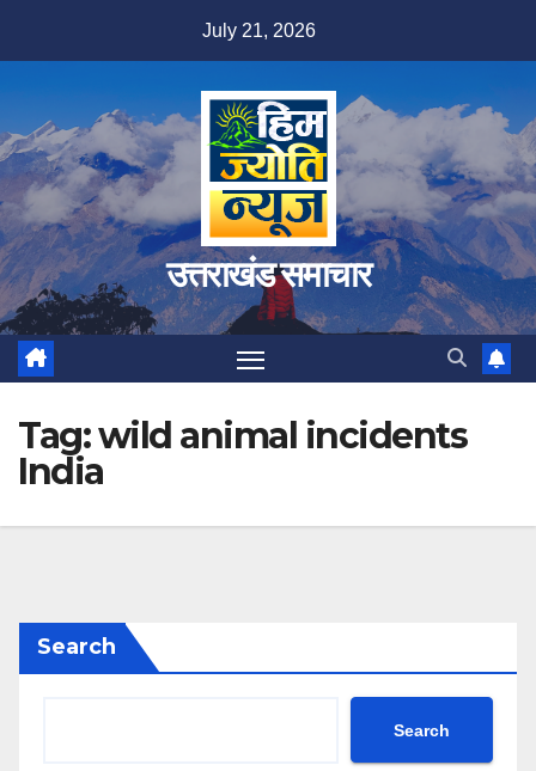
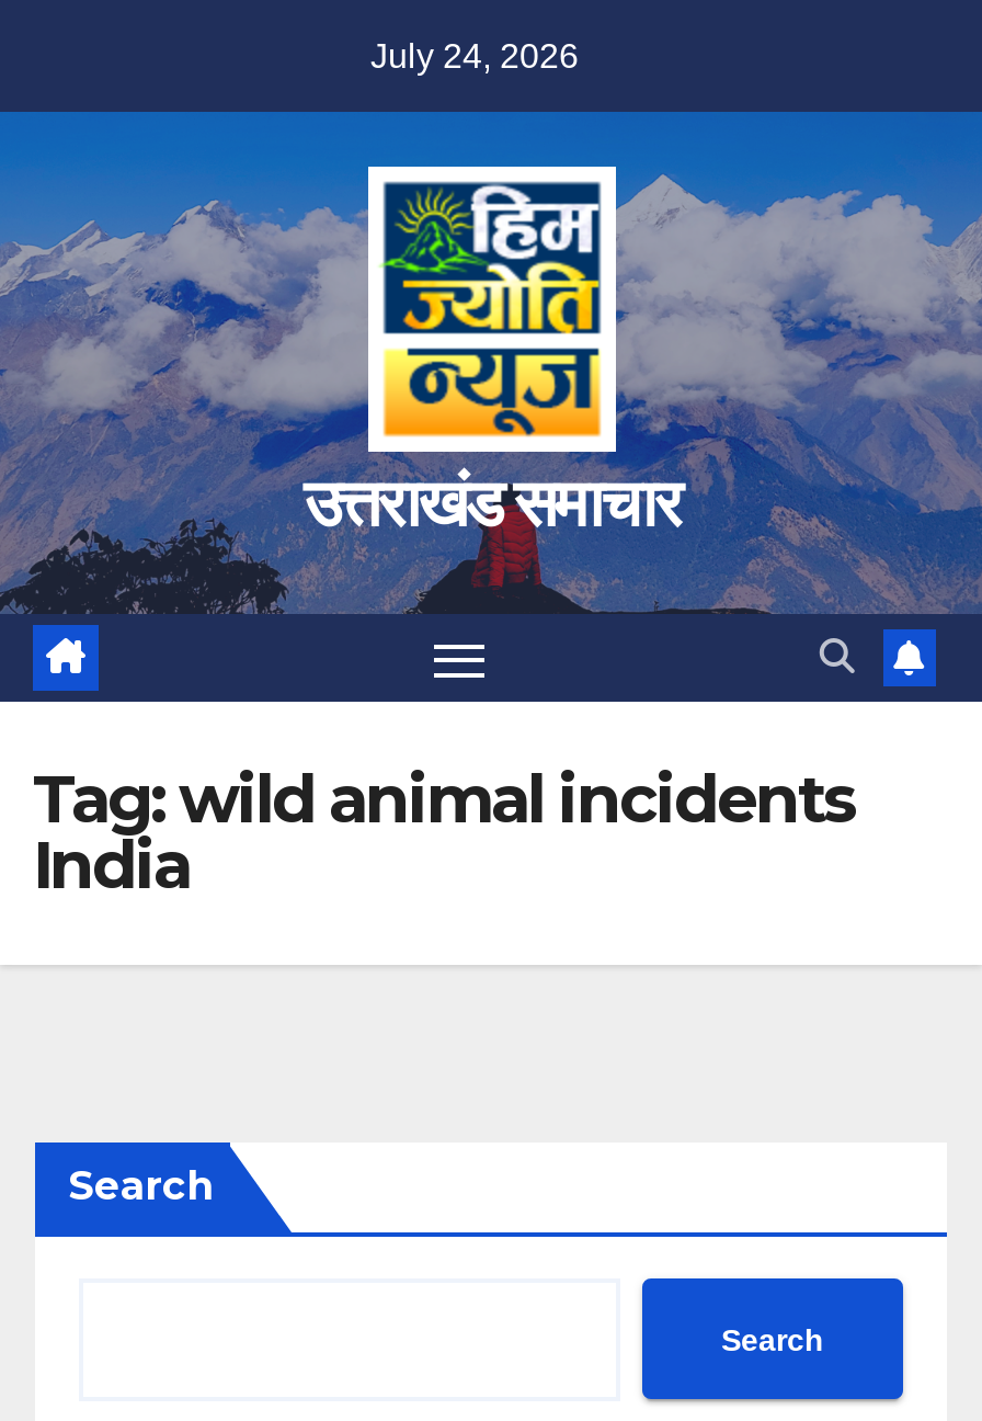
- July 21, 2026
+ July 24, 2026
